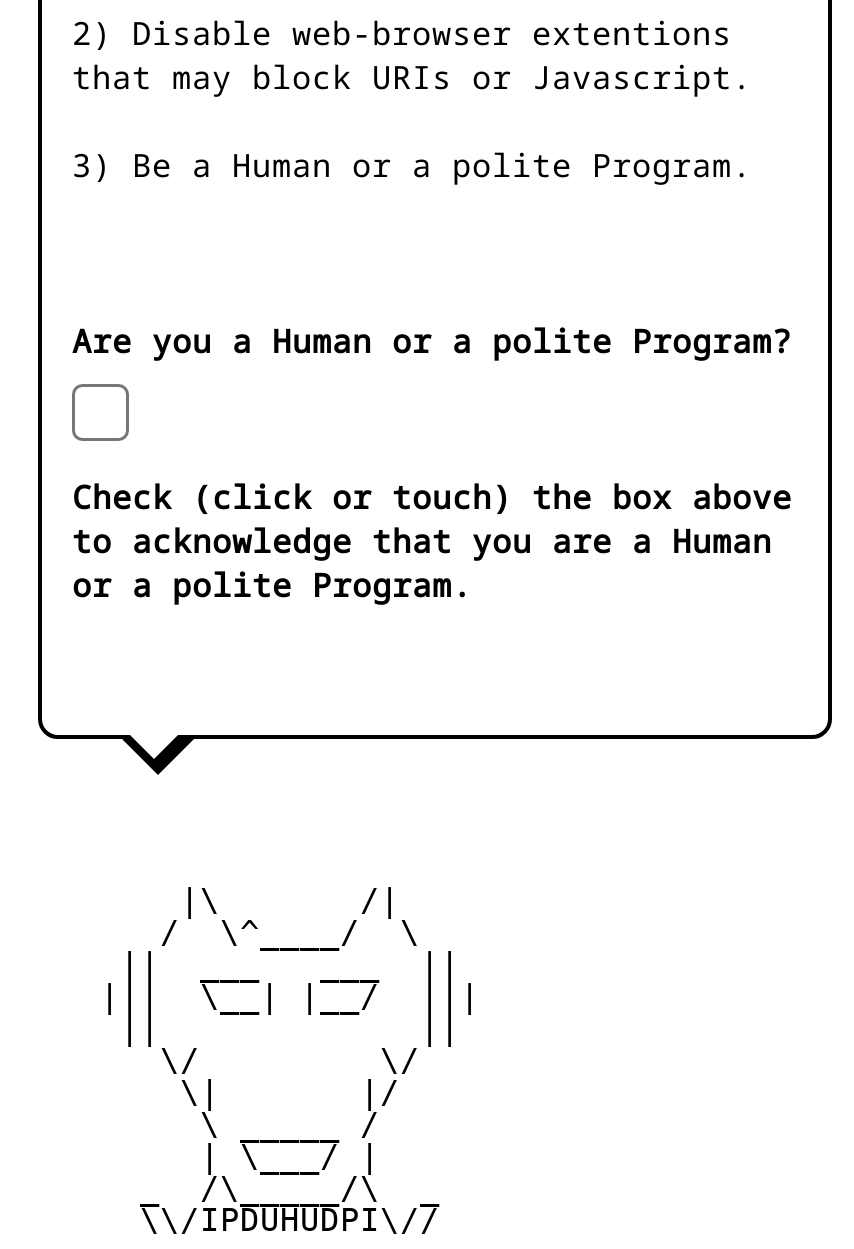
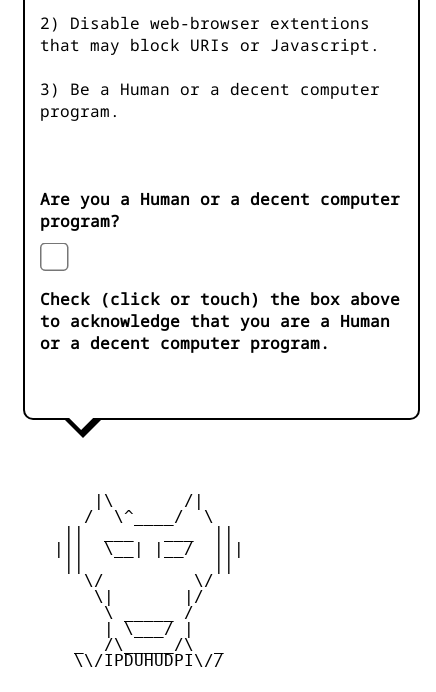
- 3) Be a Human or a polite Program.
+ 3) Be a Human or a decent computer
+ program.

- Are you a Human or a polite Program?
+ Are you a Human or a decent computer
+ program?

- or a polite Program.
+ or a decent computer program.
